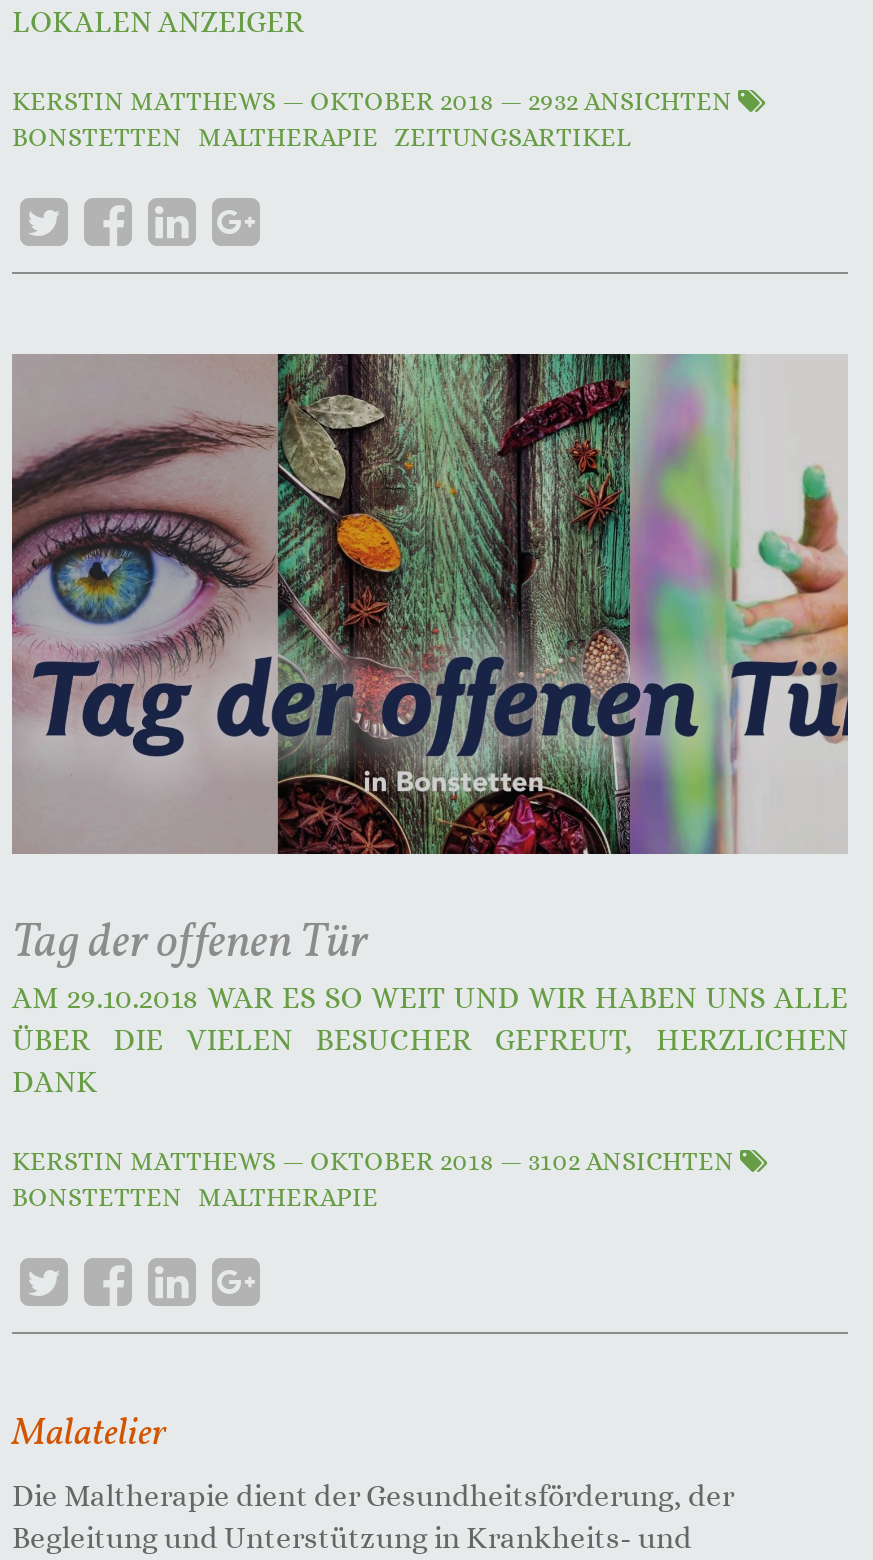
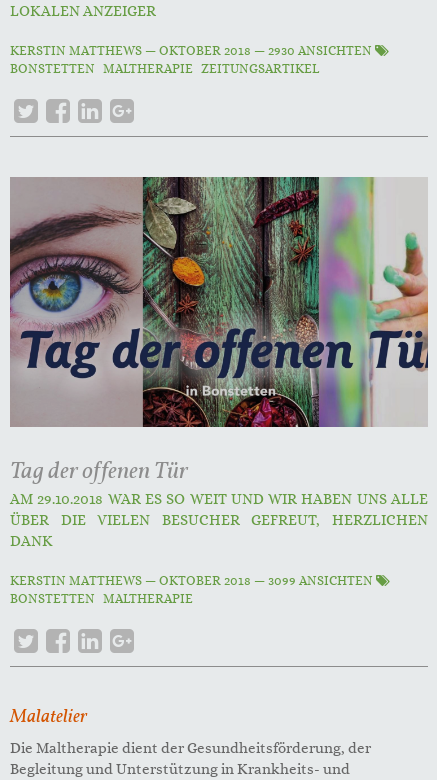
- KERSTIN MATTHEWS — OKTOBER 2018 — 2932 ANSICHTEN
+ KERSTIN MATTHEWS — OKTOBER 2018 — 2930 ANSICHTEN

- KERSTIN MATTHEWS — OKTOBER 2018 — 3102 ANSICHTEN
+ KERSTIN MATTHEWS — OKTOBER 2018 — 3099 ANSICHTEN
